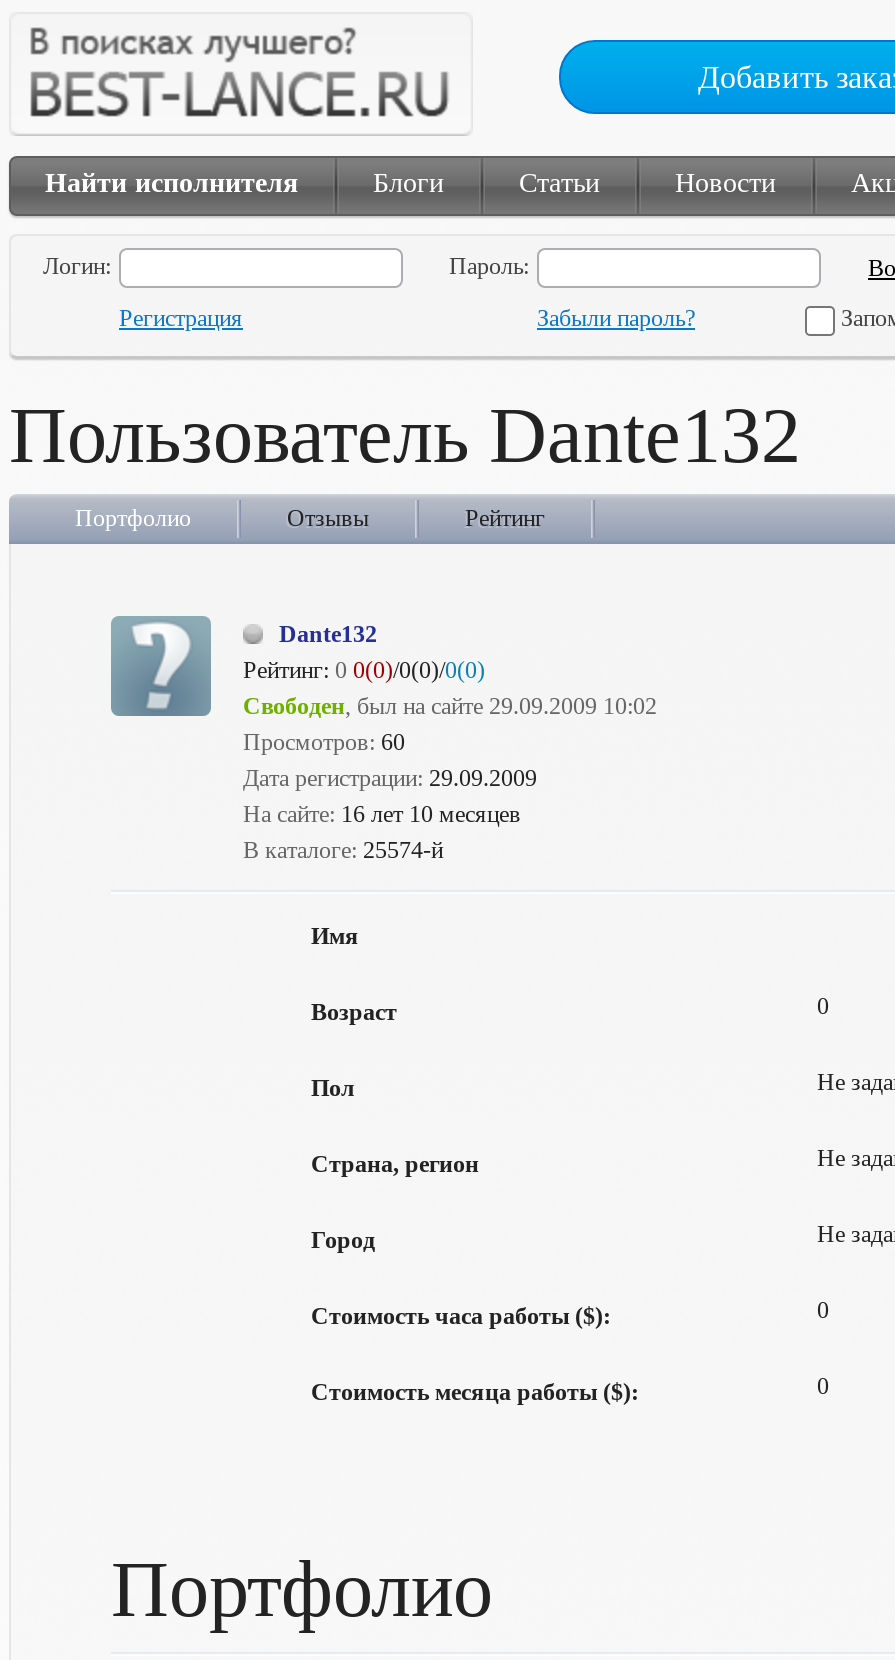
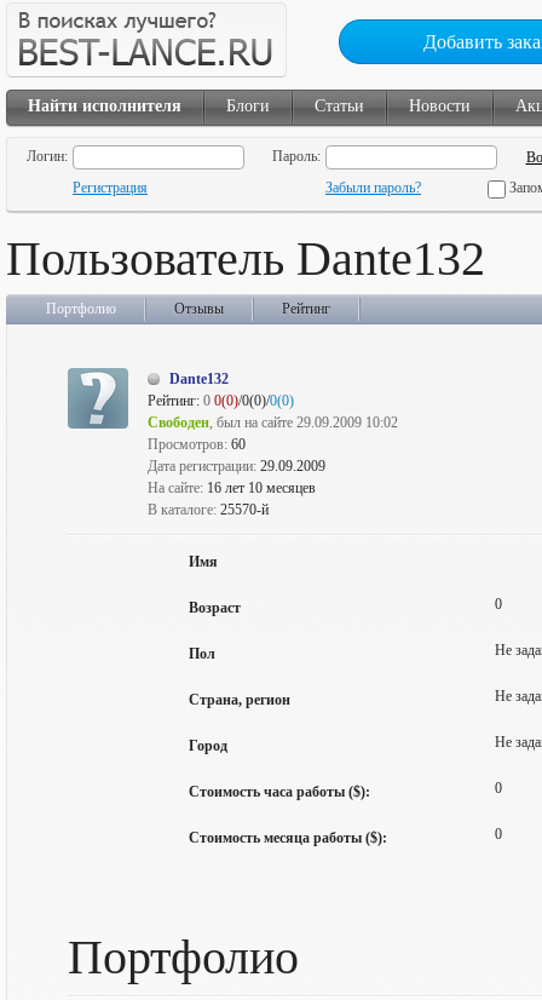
- В каталоге: 25574-й
+ В каталоге: 25570-й
